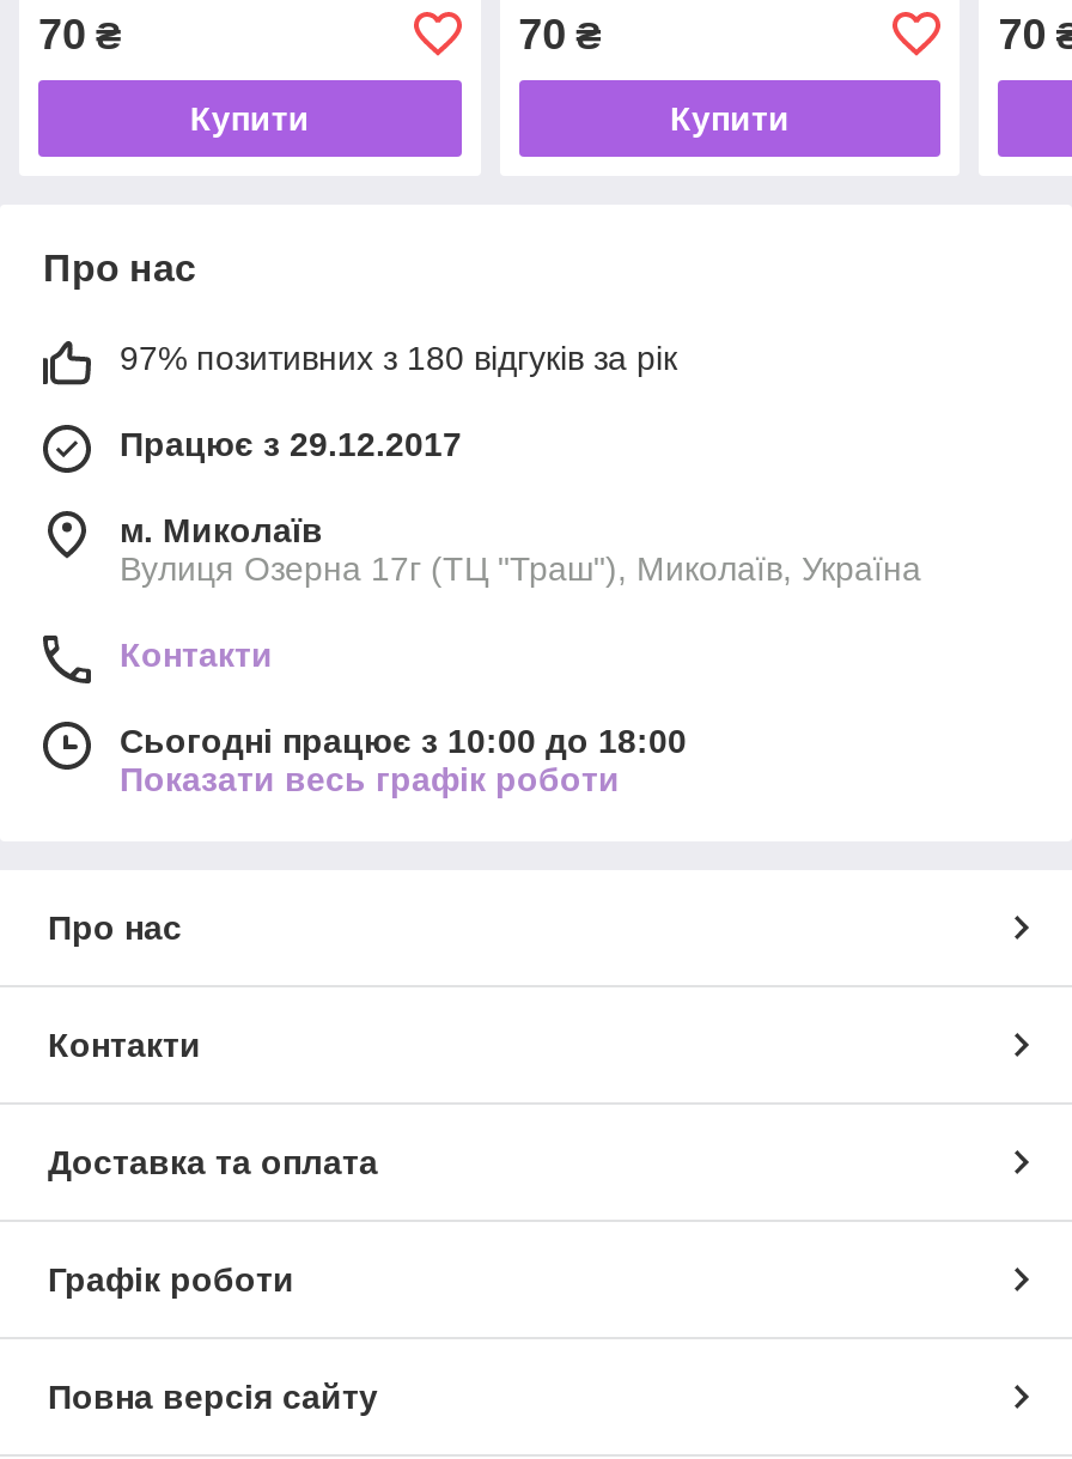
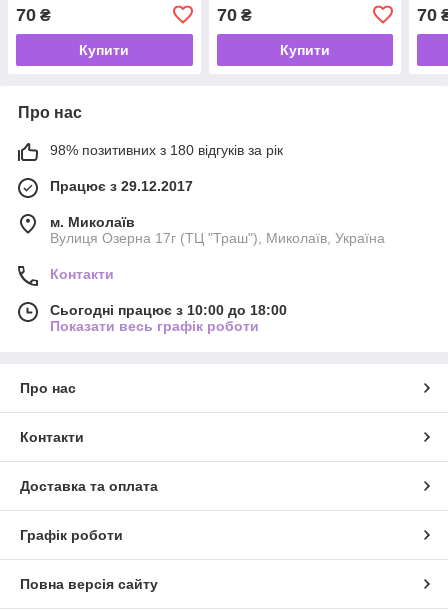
- 97% позитивних з 180 відгуків за рік
+ 98% позитивних з 180 відгуків за рік
